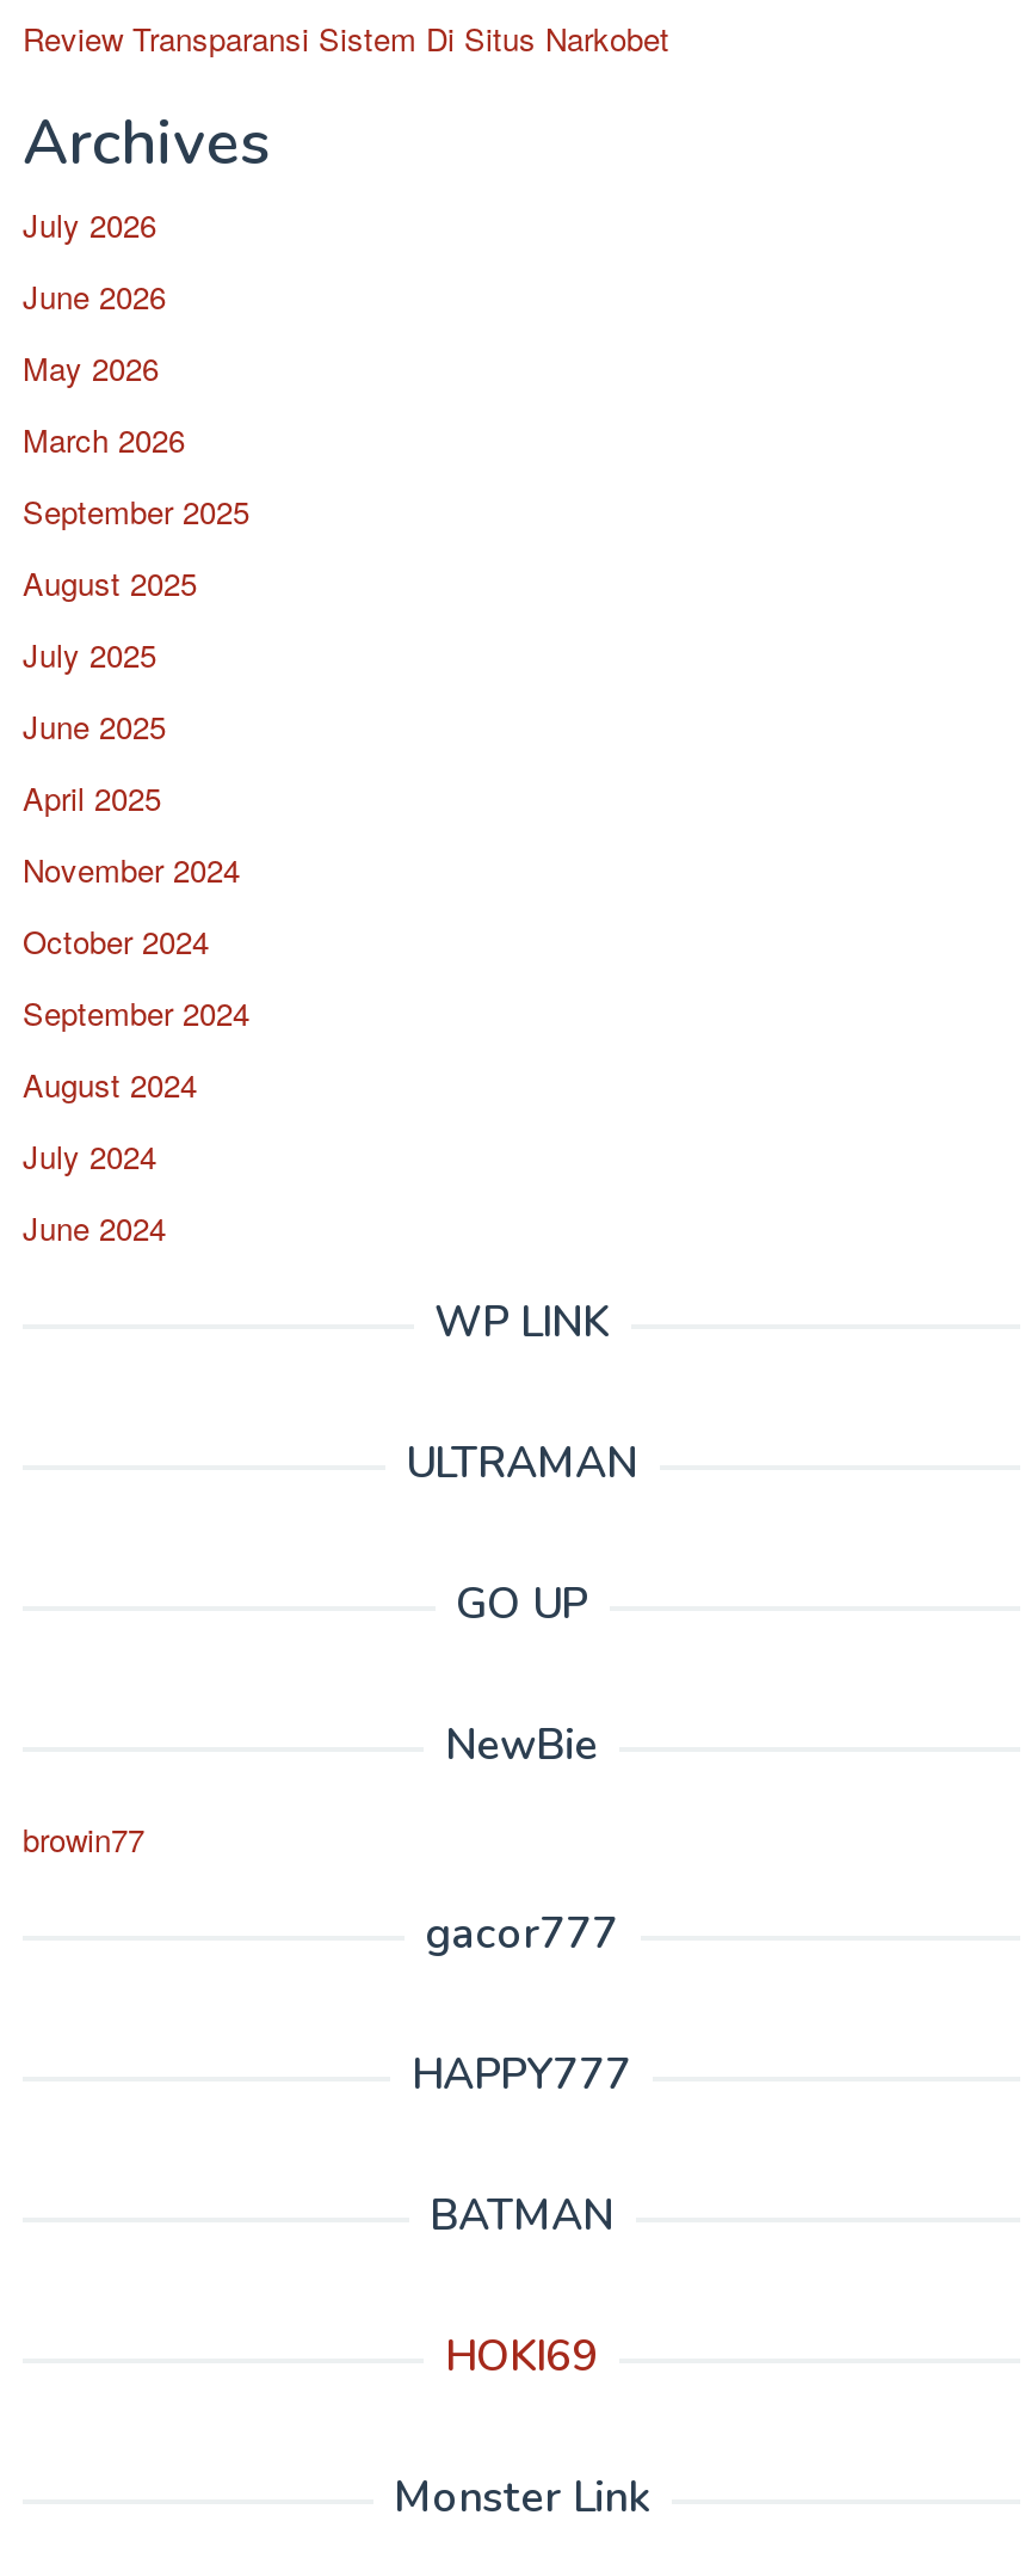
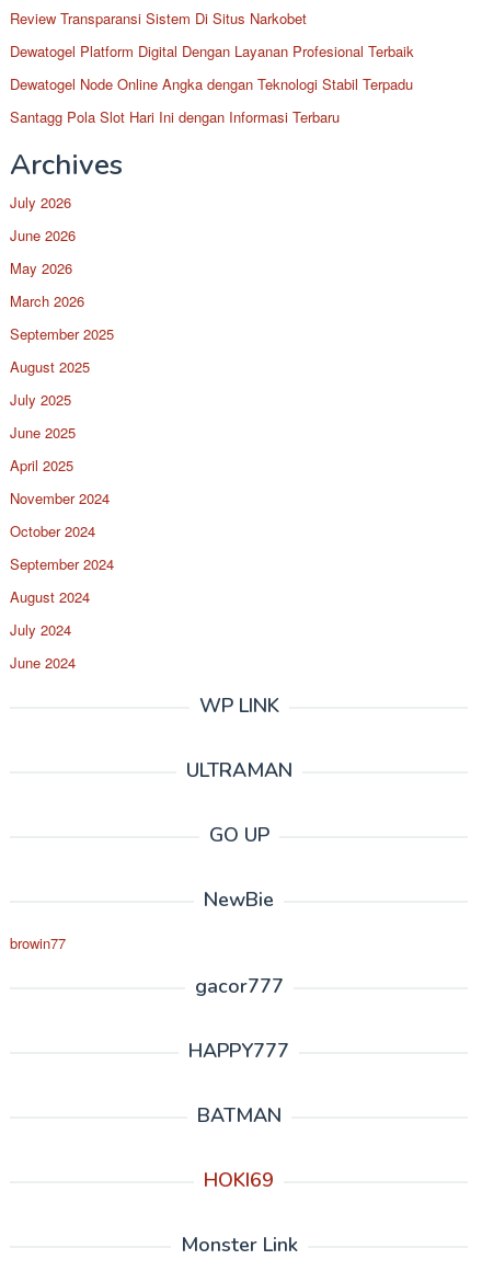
+ Dewatogel Platform Digital Dengan Layanan Profesional Terbaik
+ Dewatogel Node Online Angka dengan Teknologi Stabil Terpadu
+ Santagg Pola Slot Hari Ini dengan Informasi Terbaru
